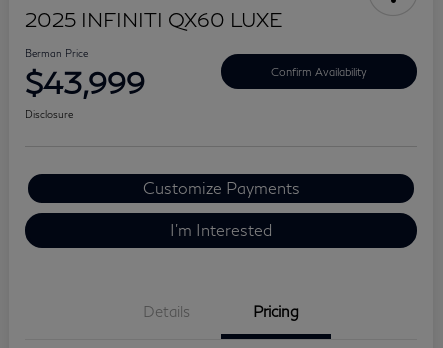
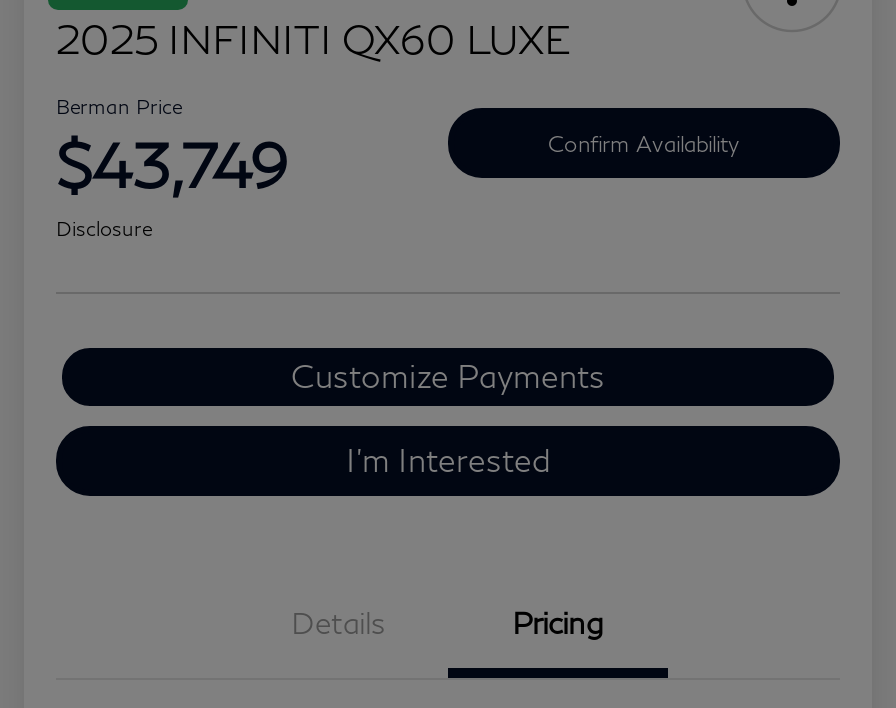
- $43,999
+ $43,749
